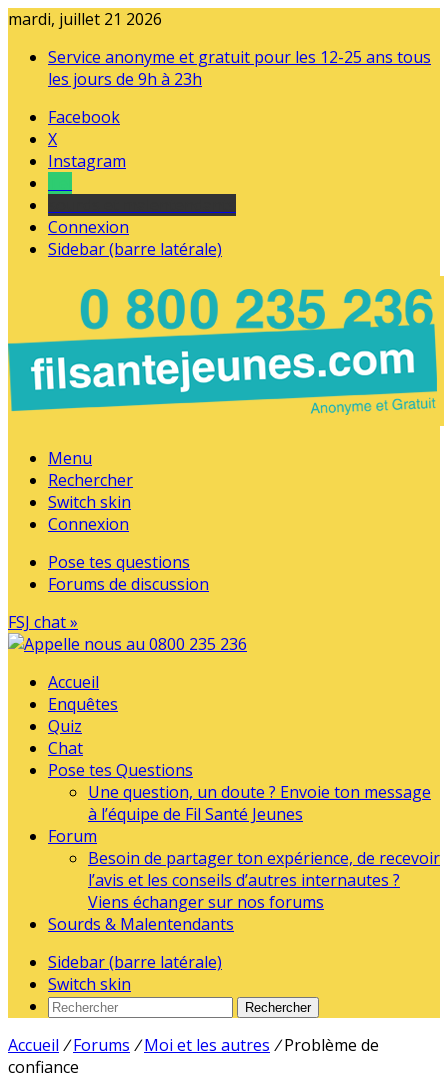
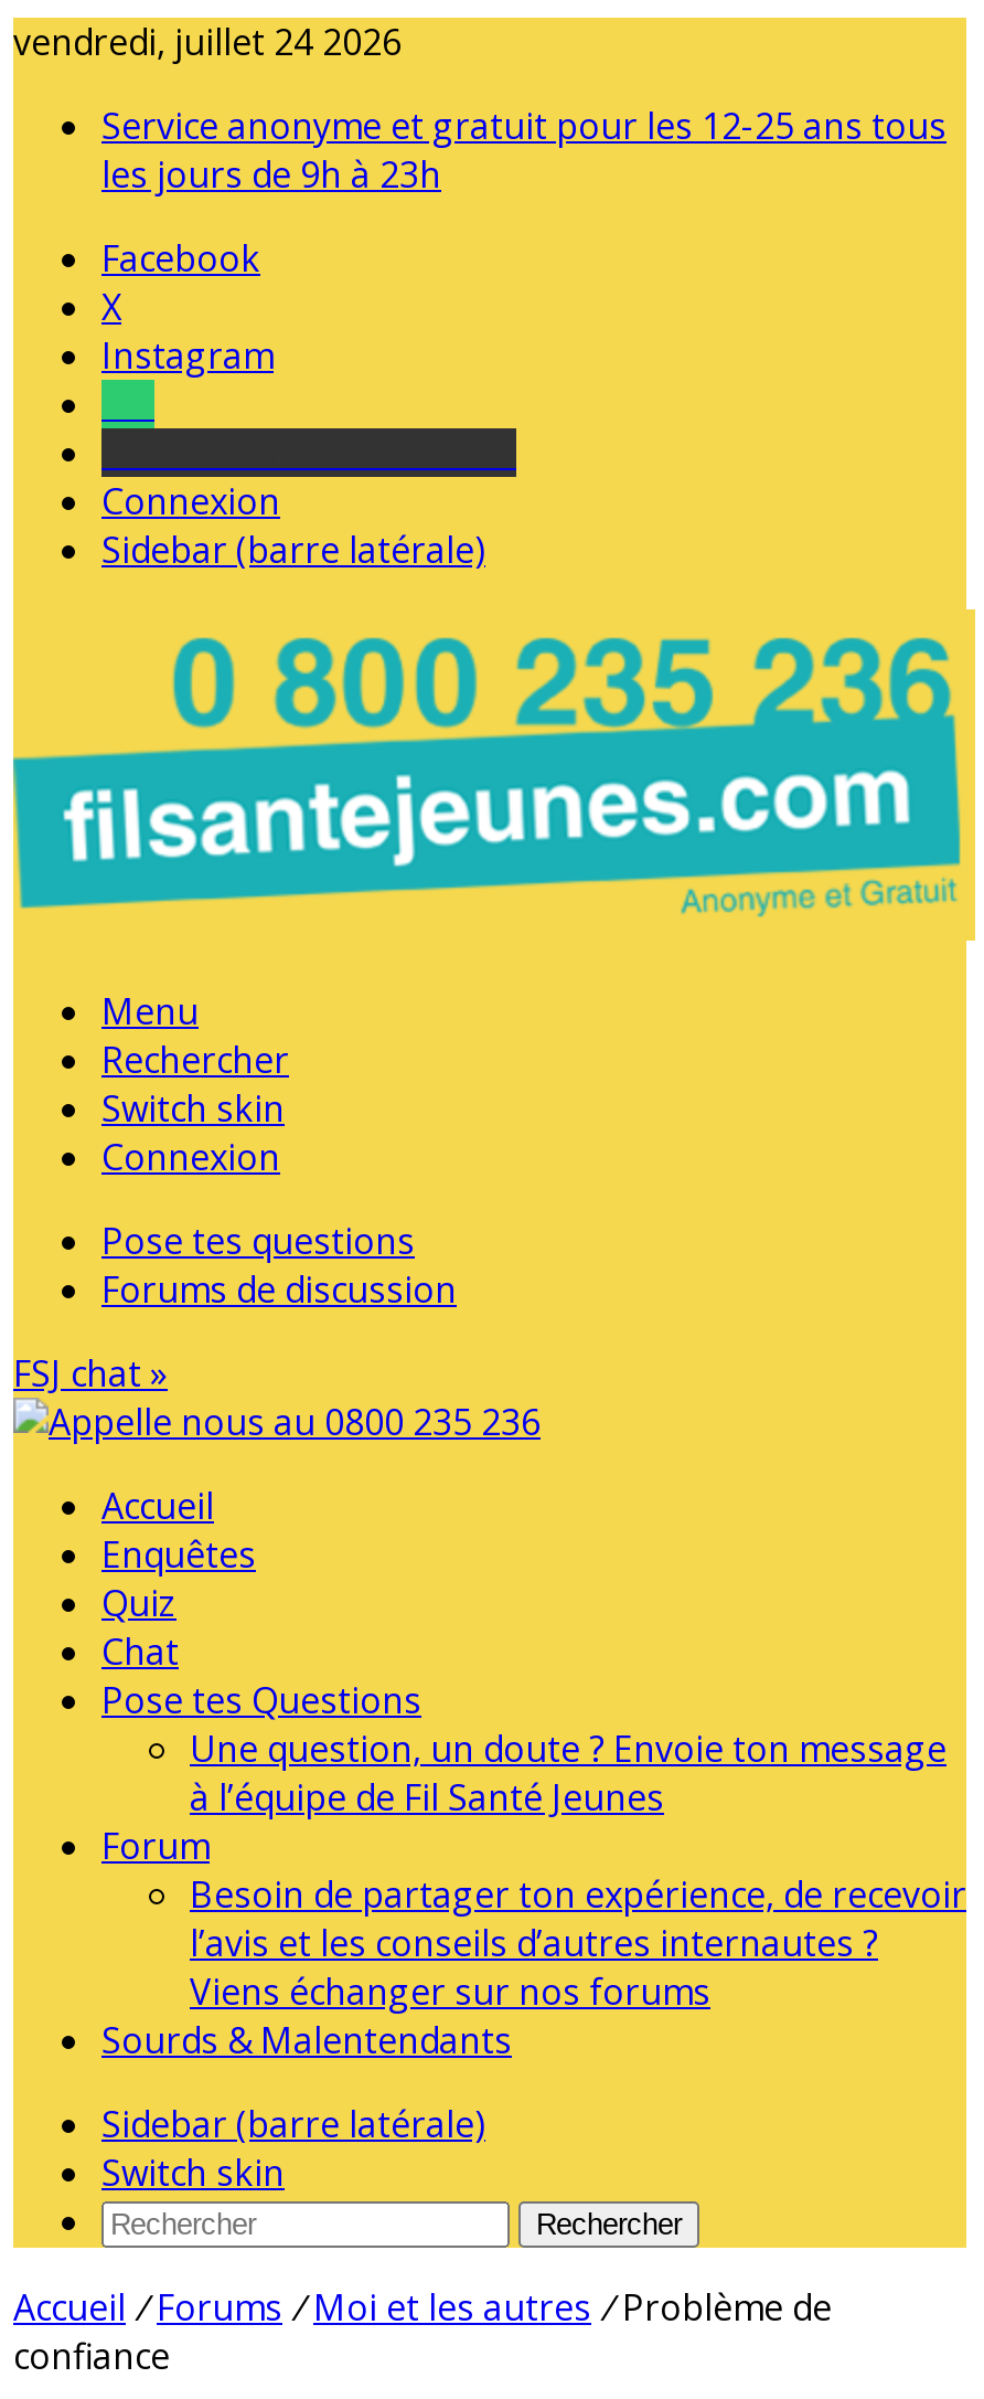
- mardi, juillet 21 2026
+ vendredi, juillet 24 2026
